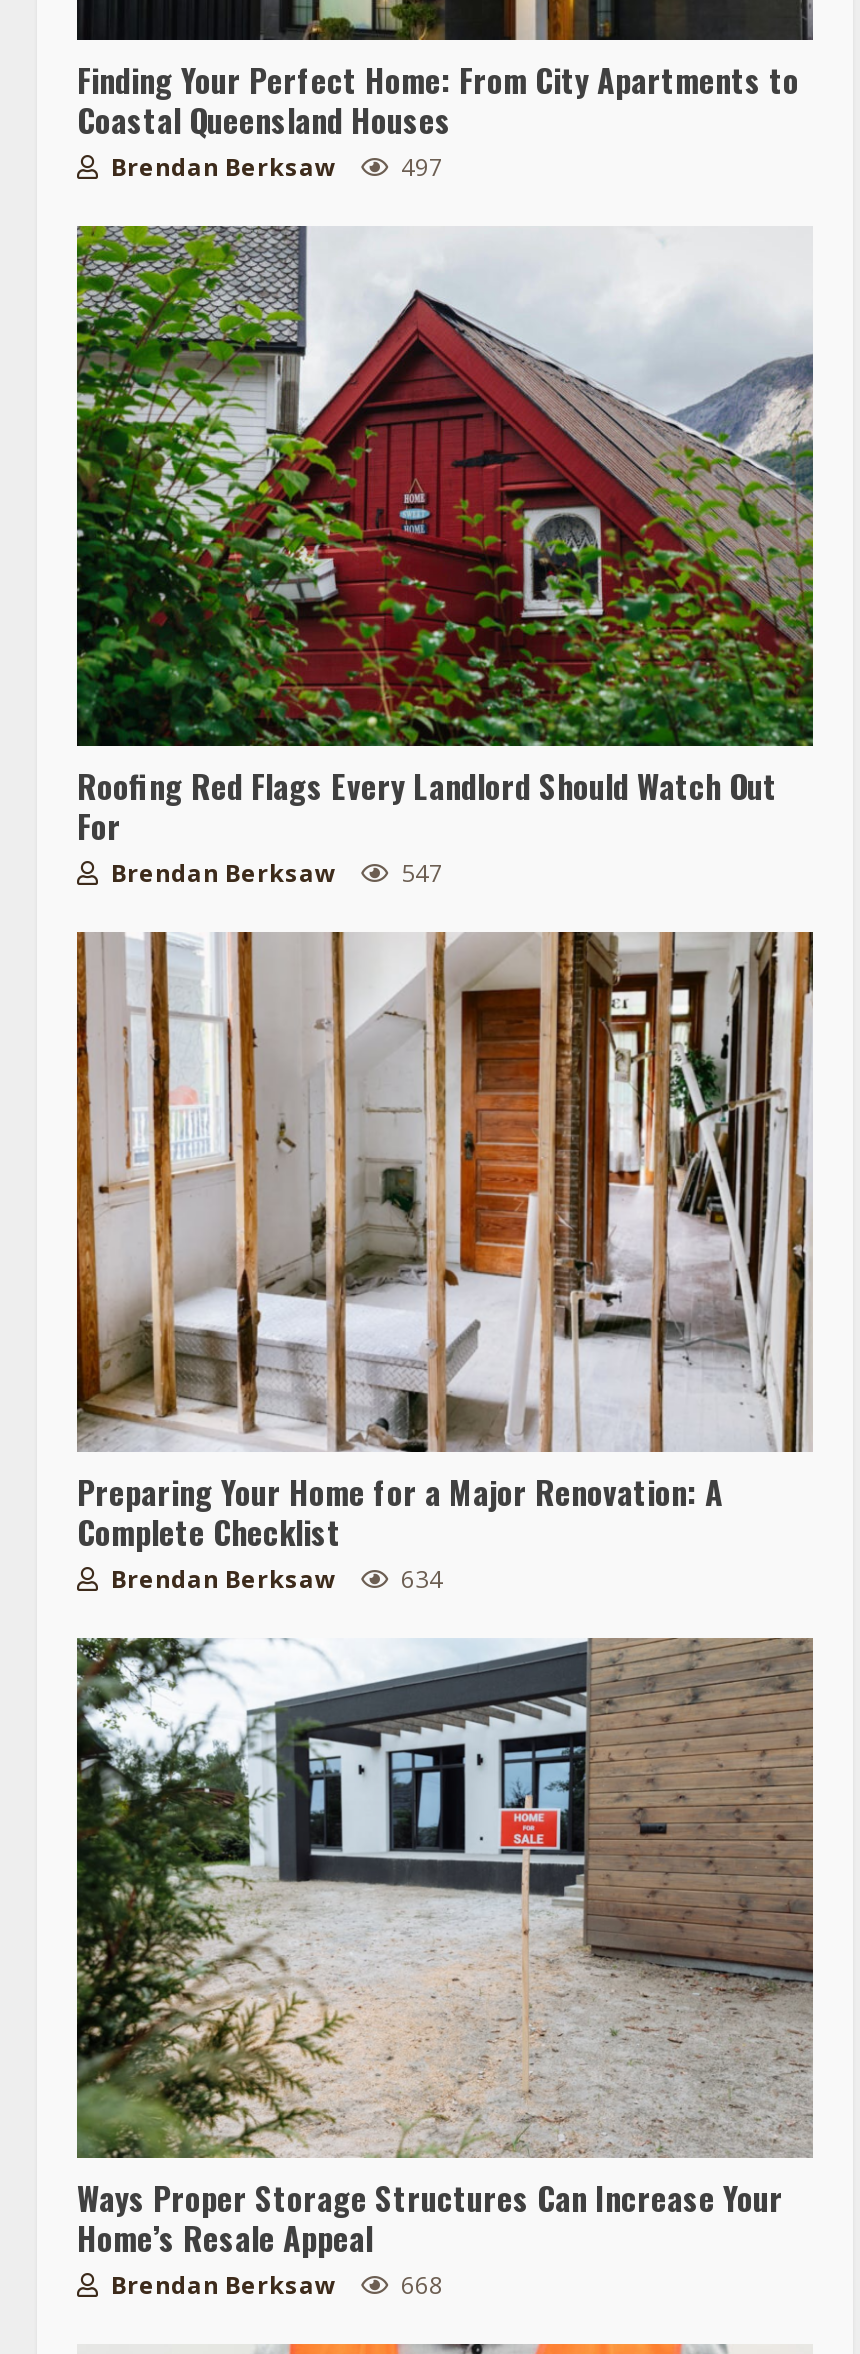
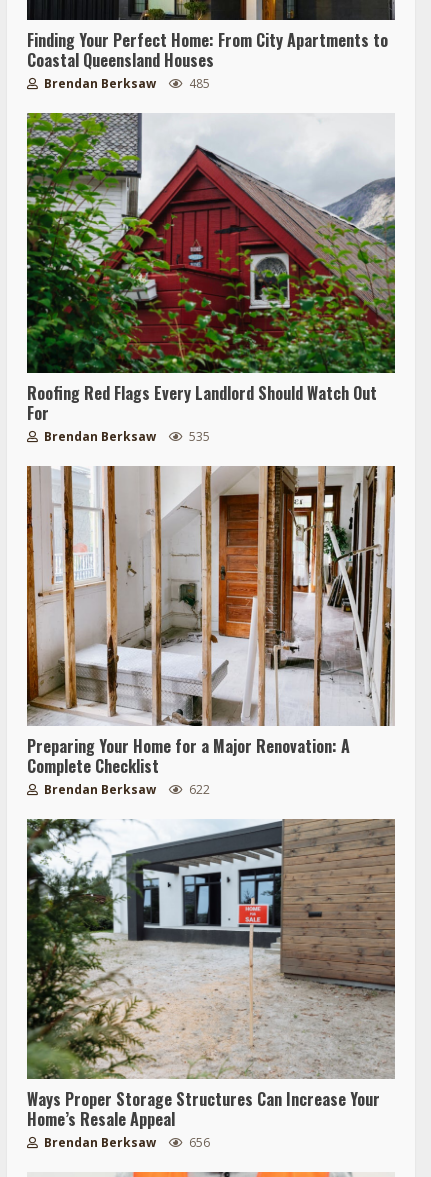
- Brendan Berksaw 497
+ Brendan Berksaw 485

- Brendan Berksaw 547
+ Brendan Berksaw 535

- Brendan Berksaw 634
+ Brendan Berksaw 622

- Brendan Berksaw 668
+ Brendan Berksaw 656
